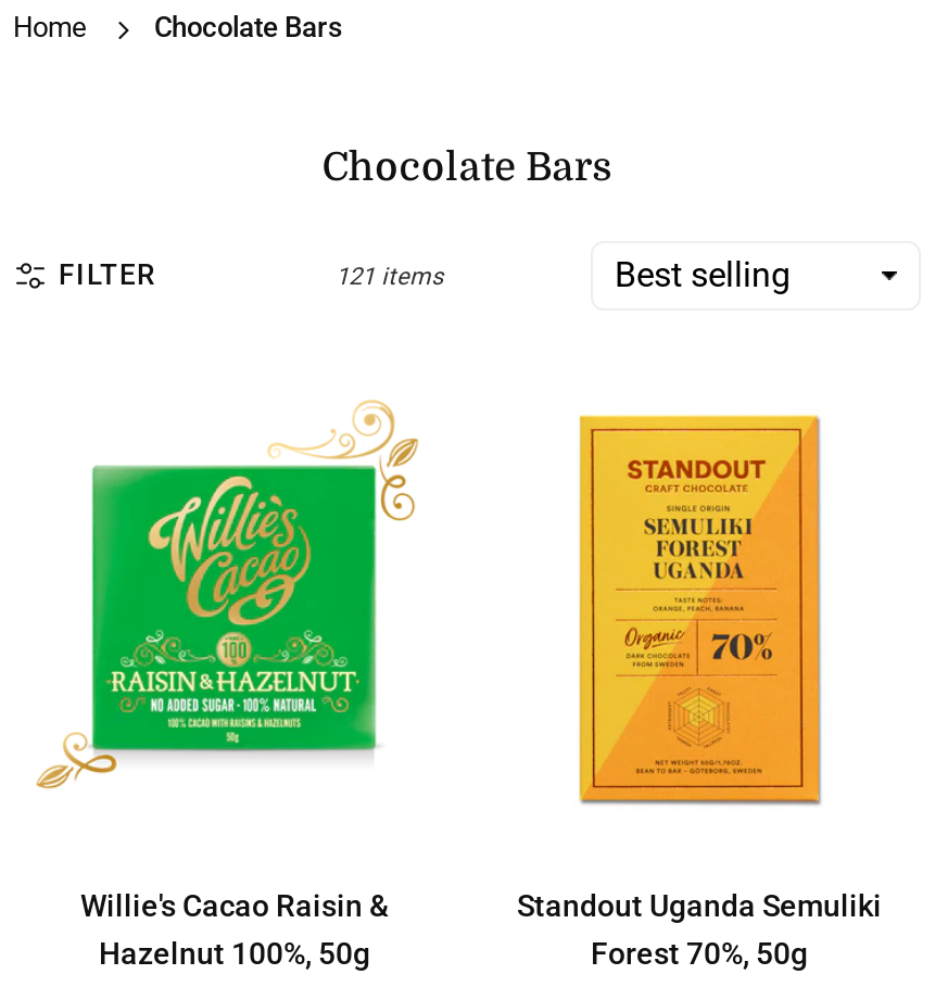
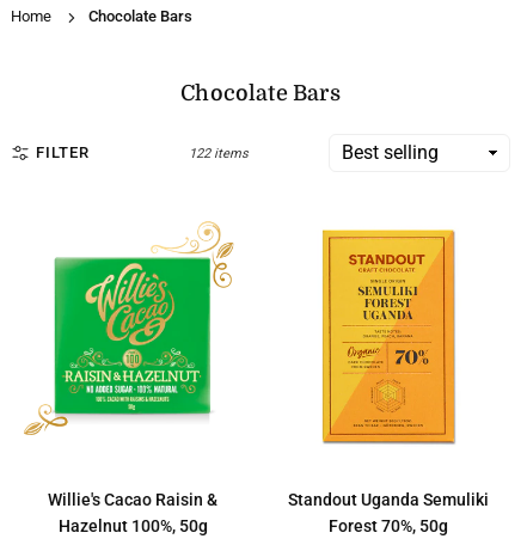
- 121 items
+ 122 items
